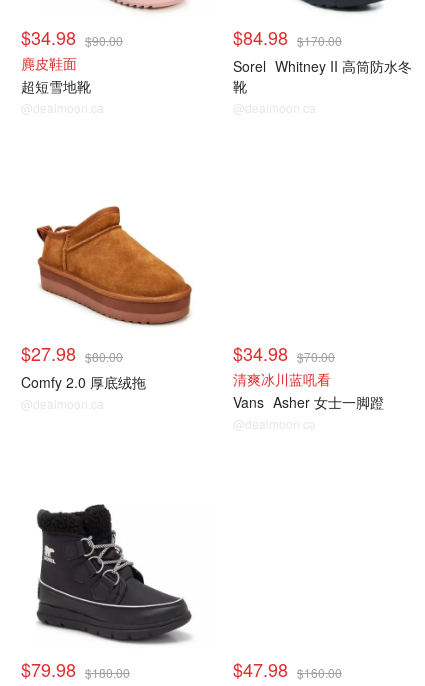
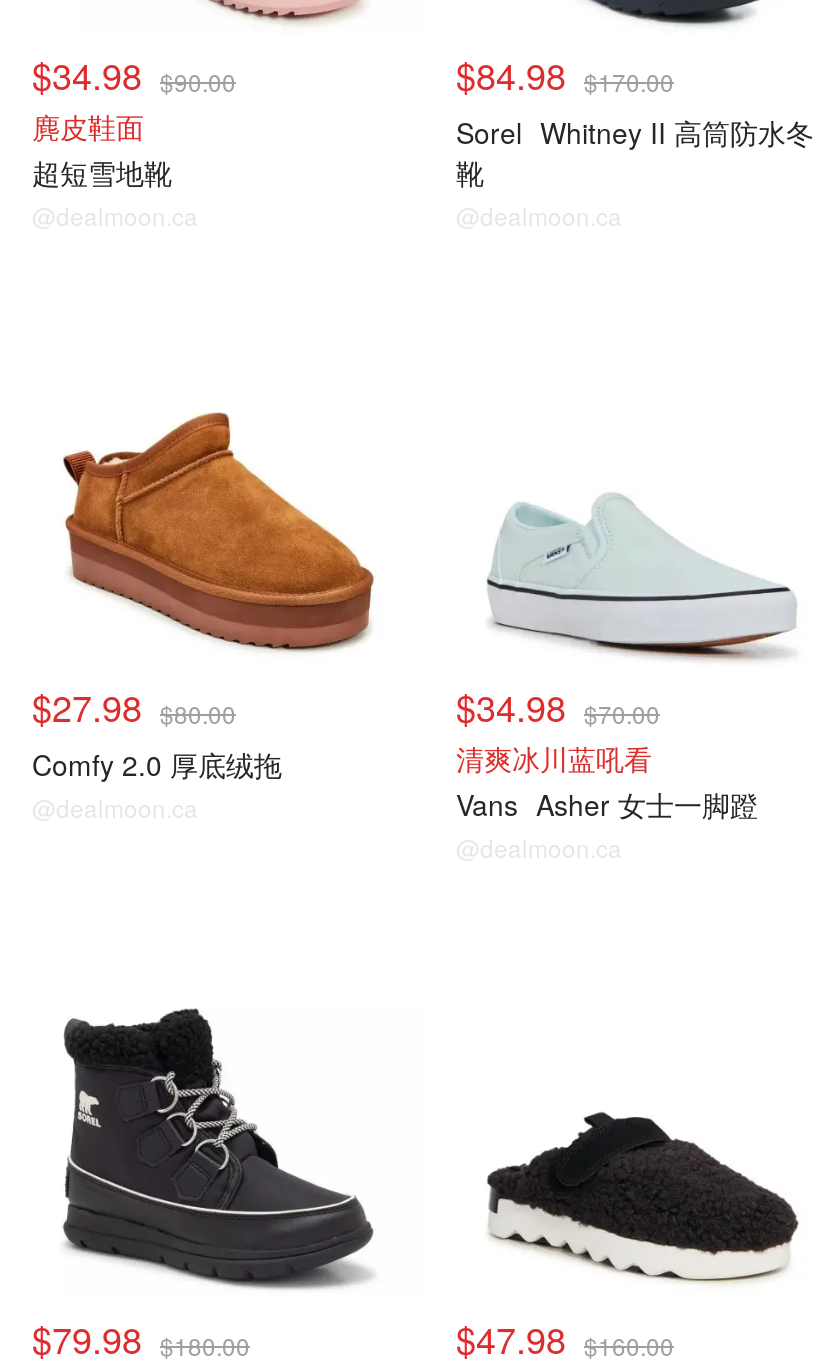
+ [image]

+ [image]
